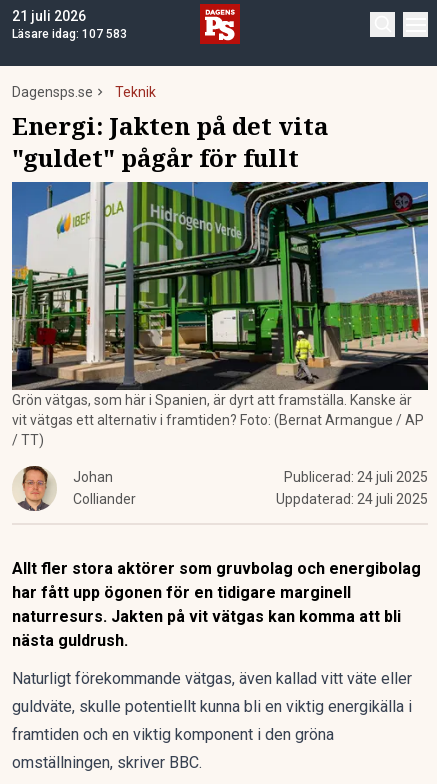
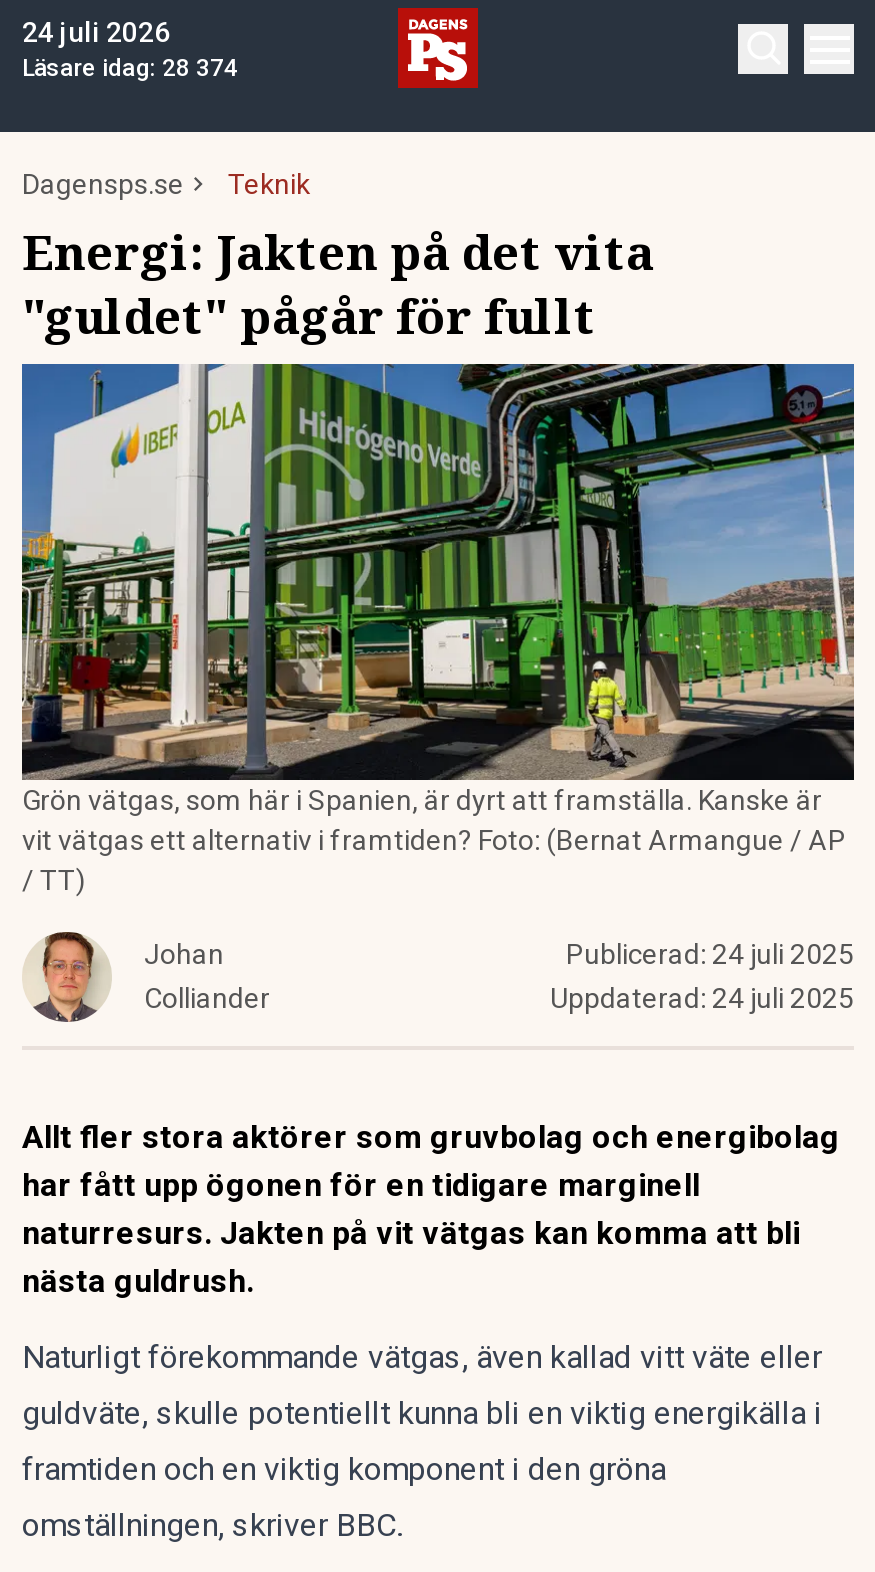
- 21 juli 2026
+ 24 juli 2026

- Läsare idag: 107 583
+ Läsare idag: 28 374
